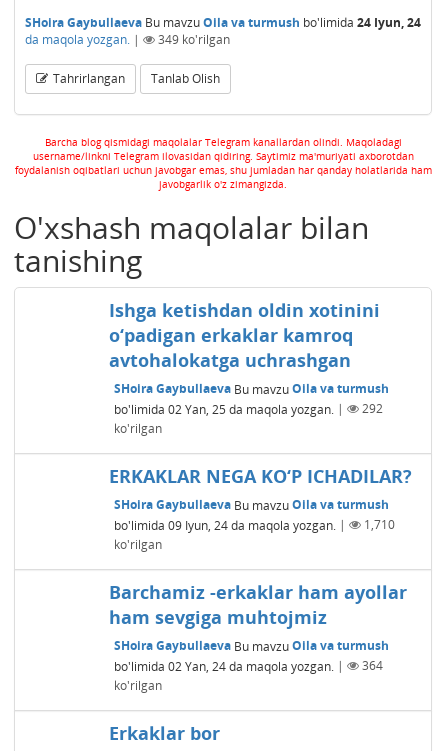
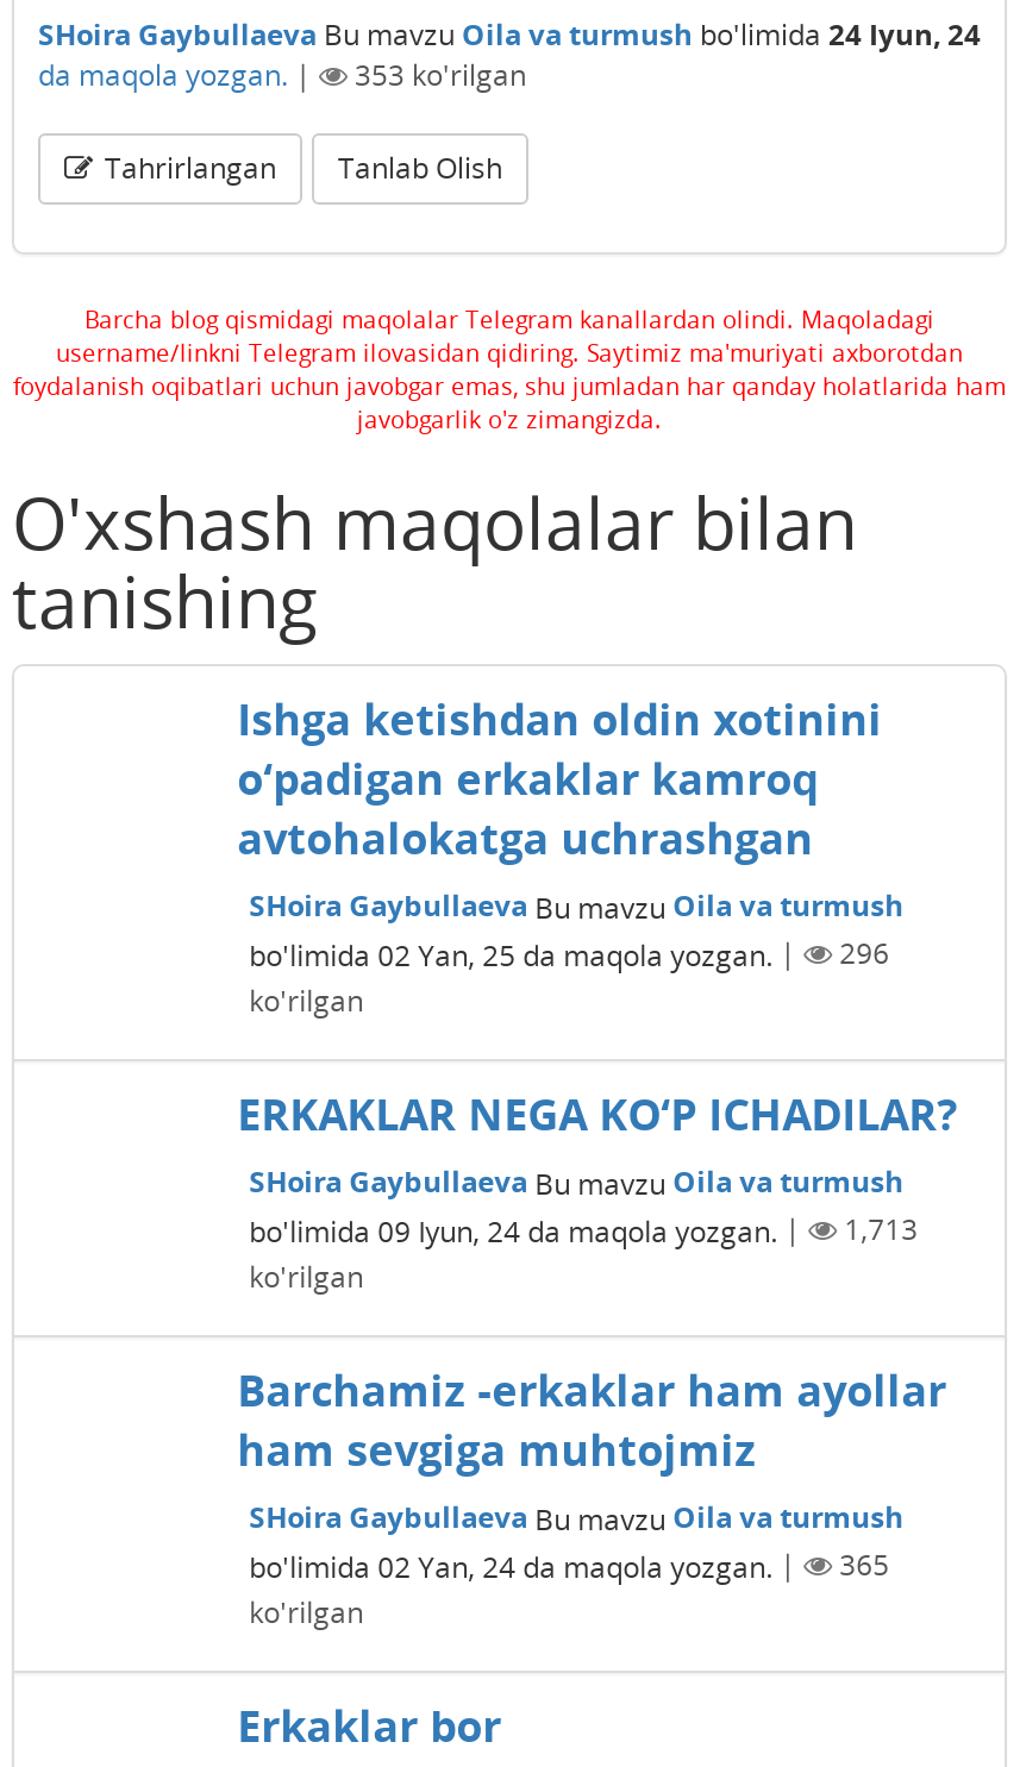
- 349 ko'rilgan
+ 353 ko'rilgan

- 292
+ 296

- 1,710
+ 1,713

- 364
+ 365
